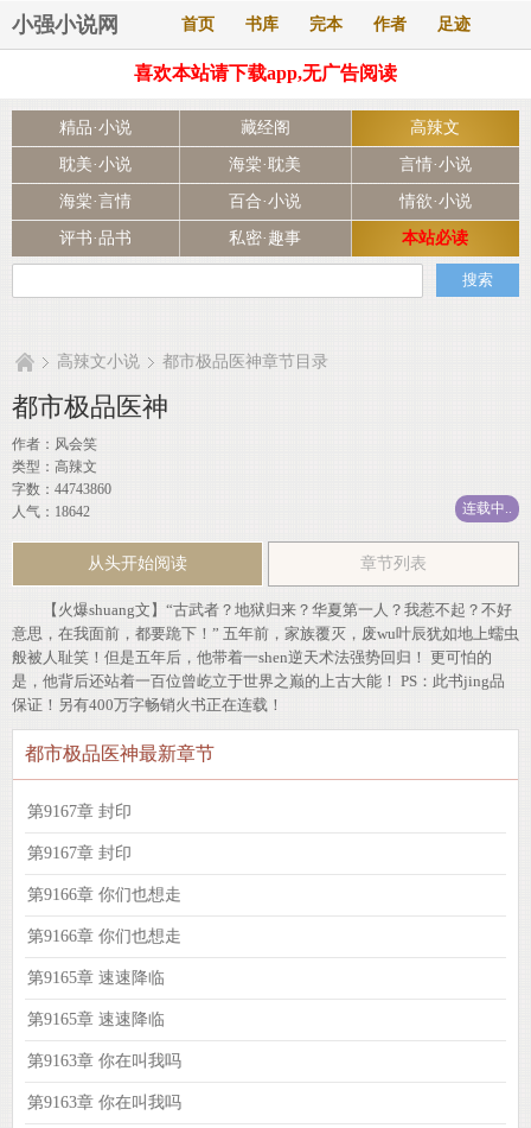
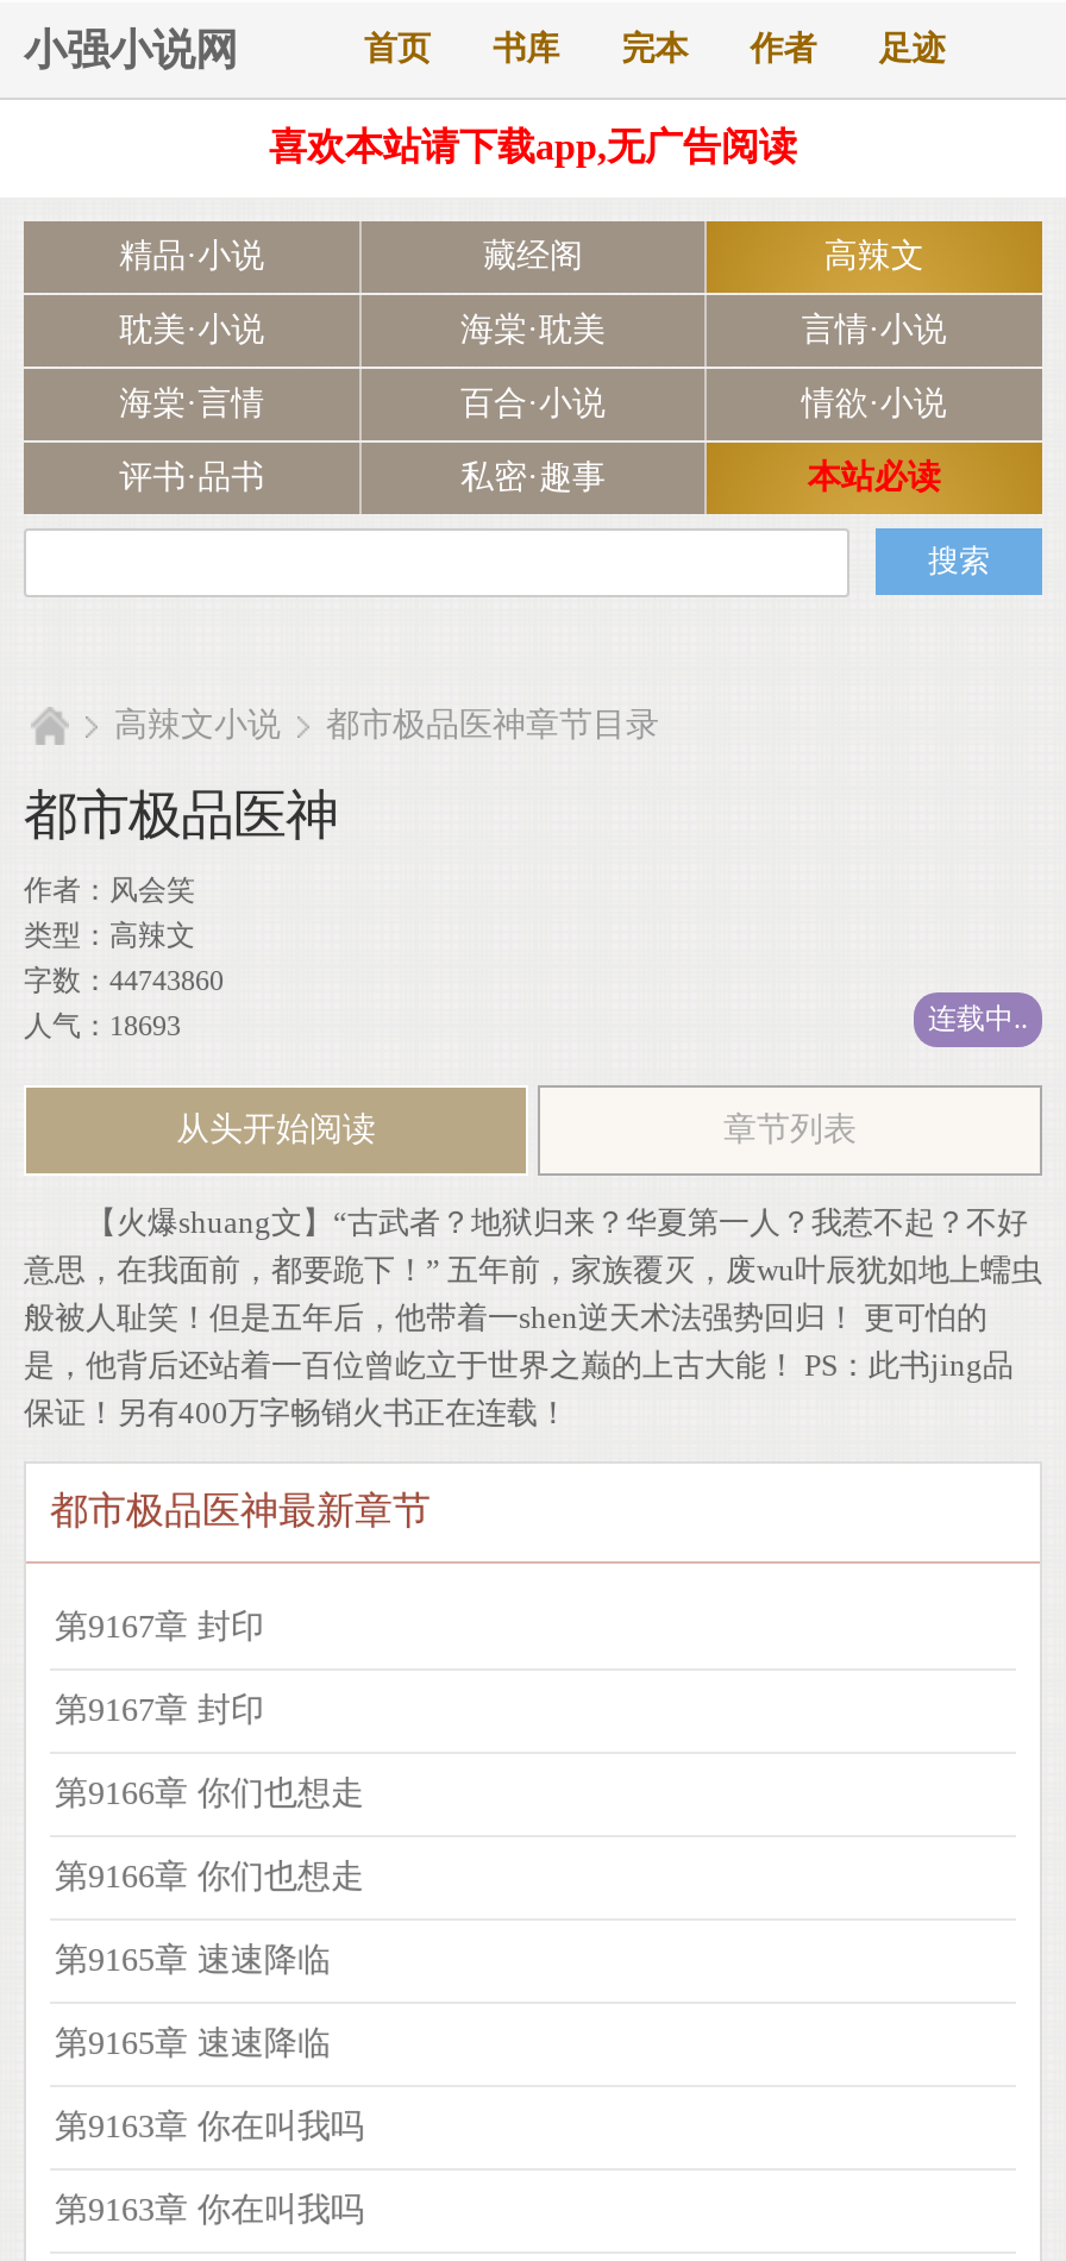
- 人气：18642
+ 人气：18693
